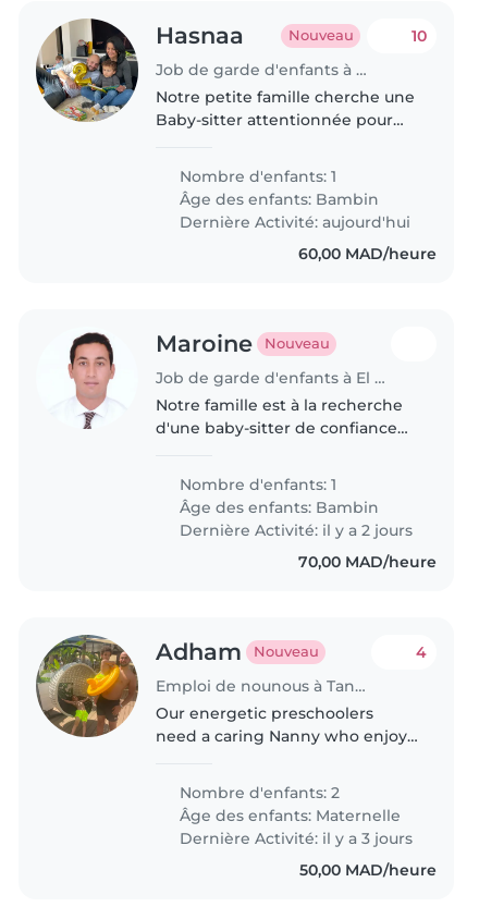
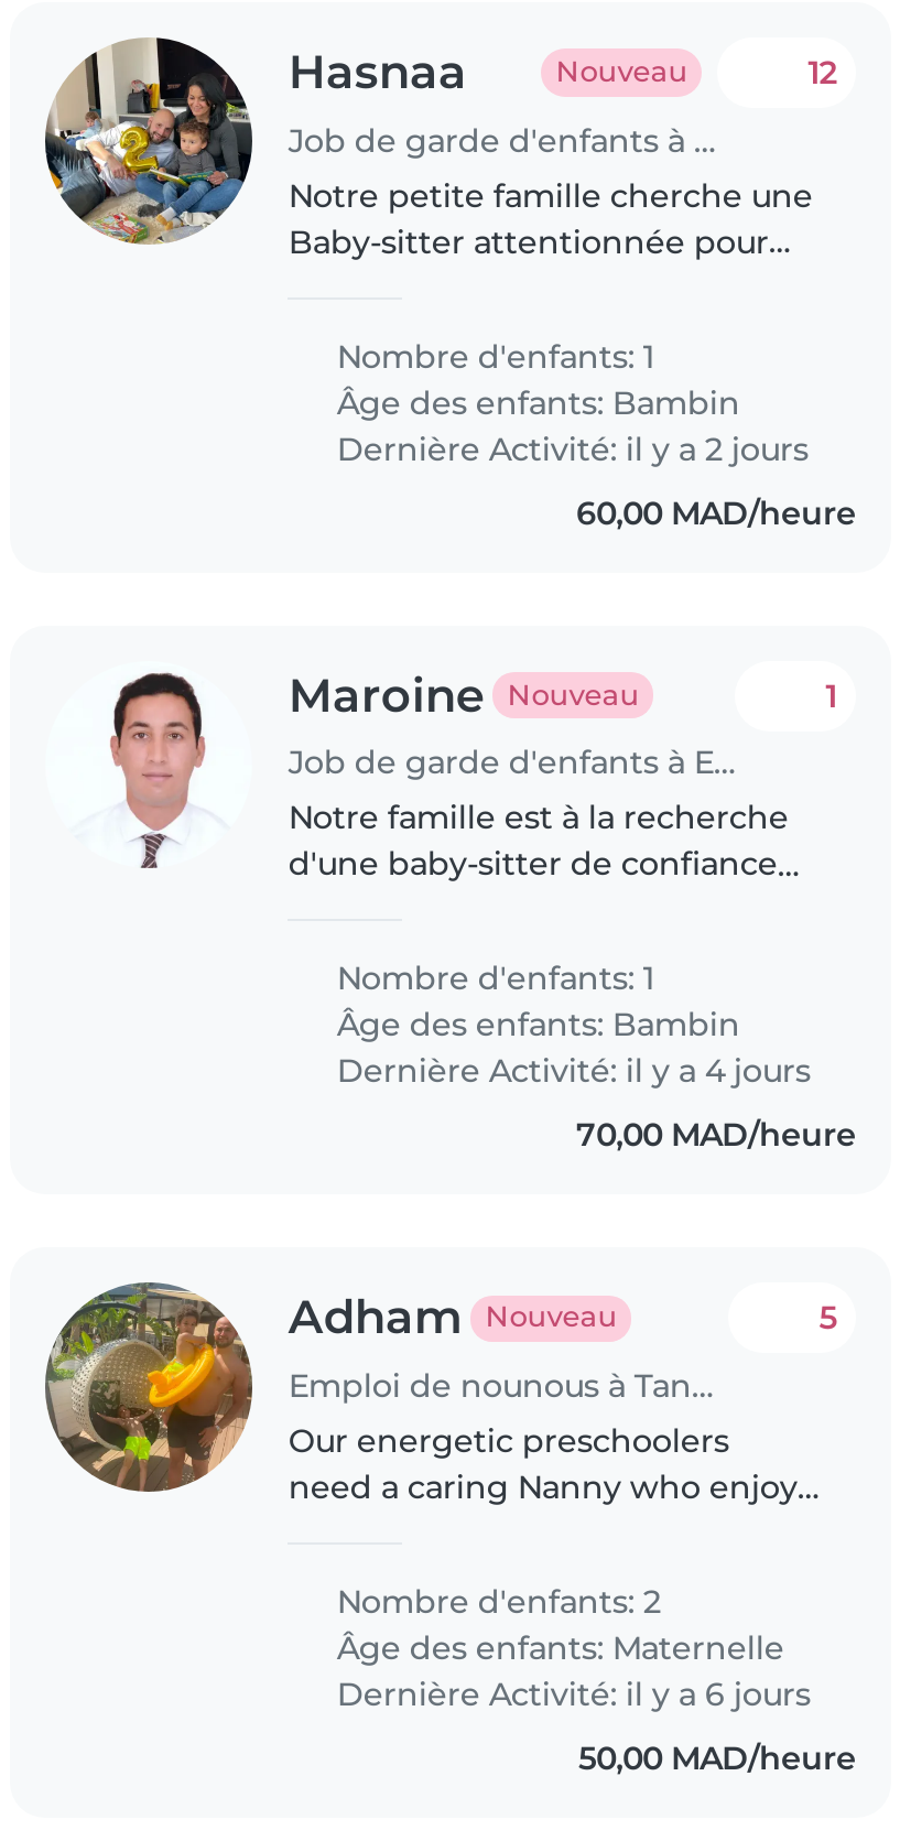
- 10
+ 12

- Dernière Activité: aujourd'hui

+ 1

moved up: Dernière Activité: il y a 2 jours

+ Dernière Activité: il y a 4 jours

- 4
+ 5

- Dernière Activité: il y a 3 jours
+ Dernière Activité: il y a 6 jours
